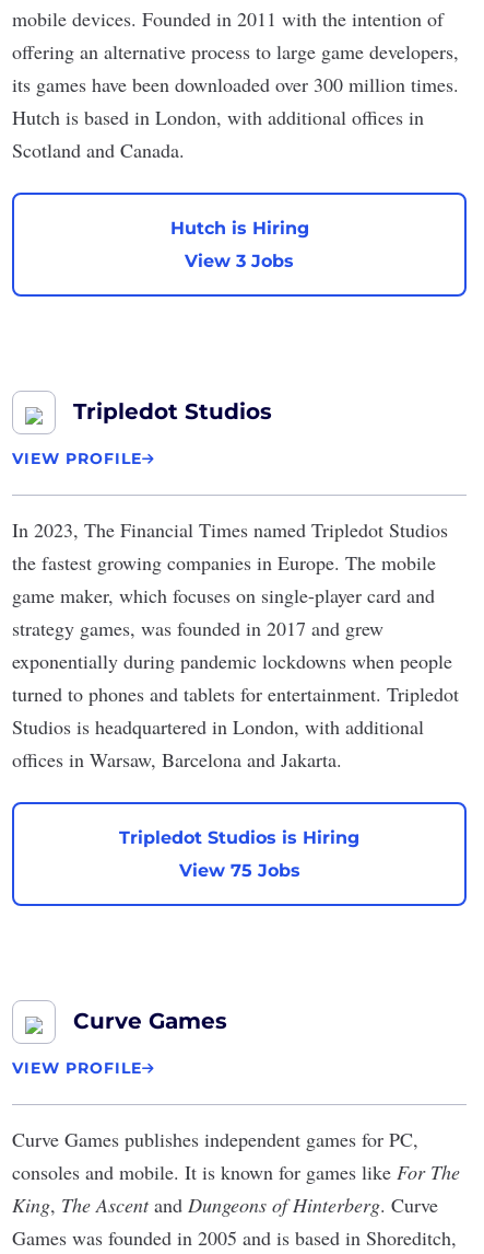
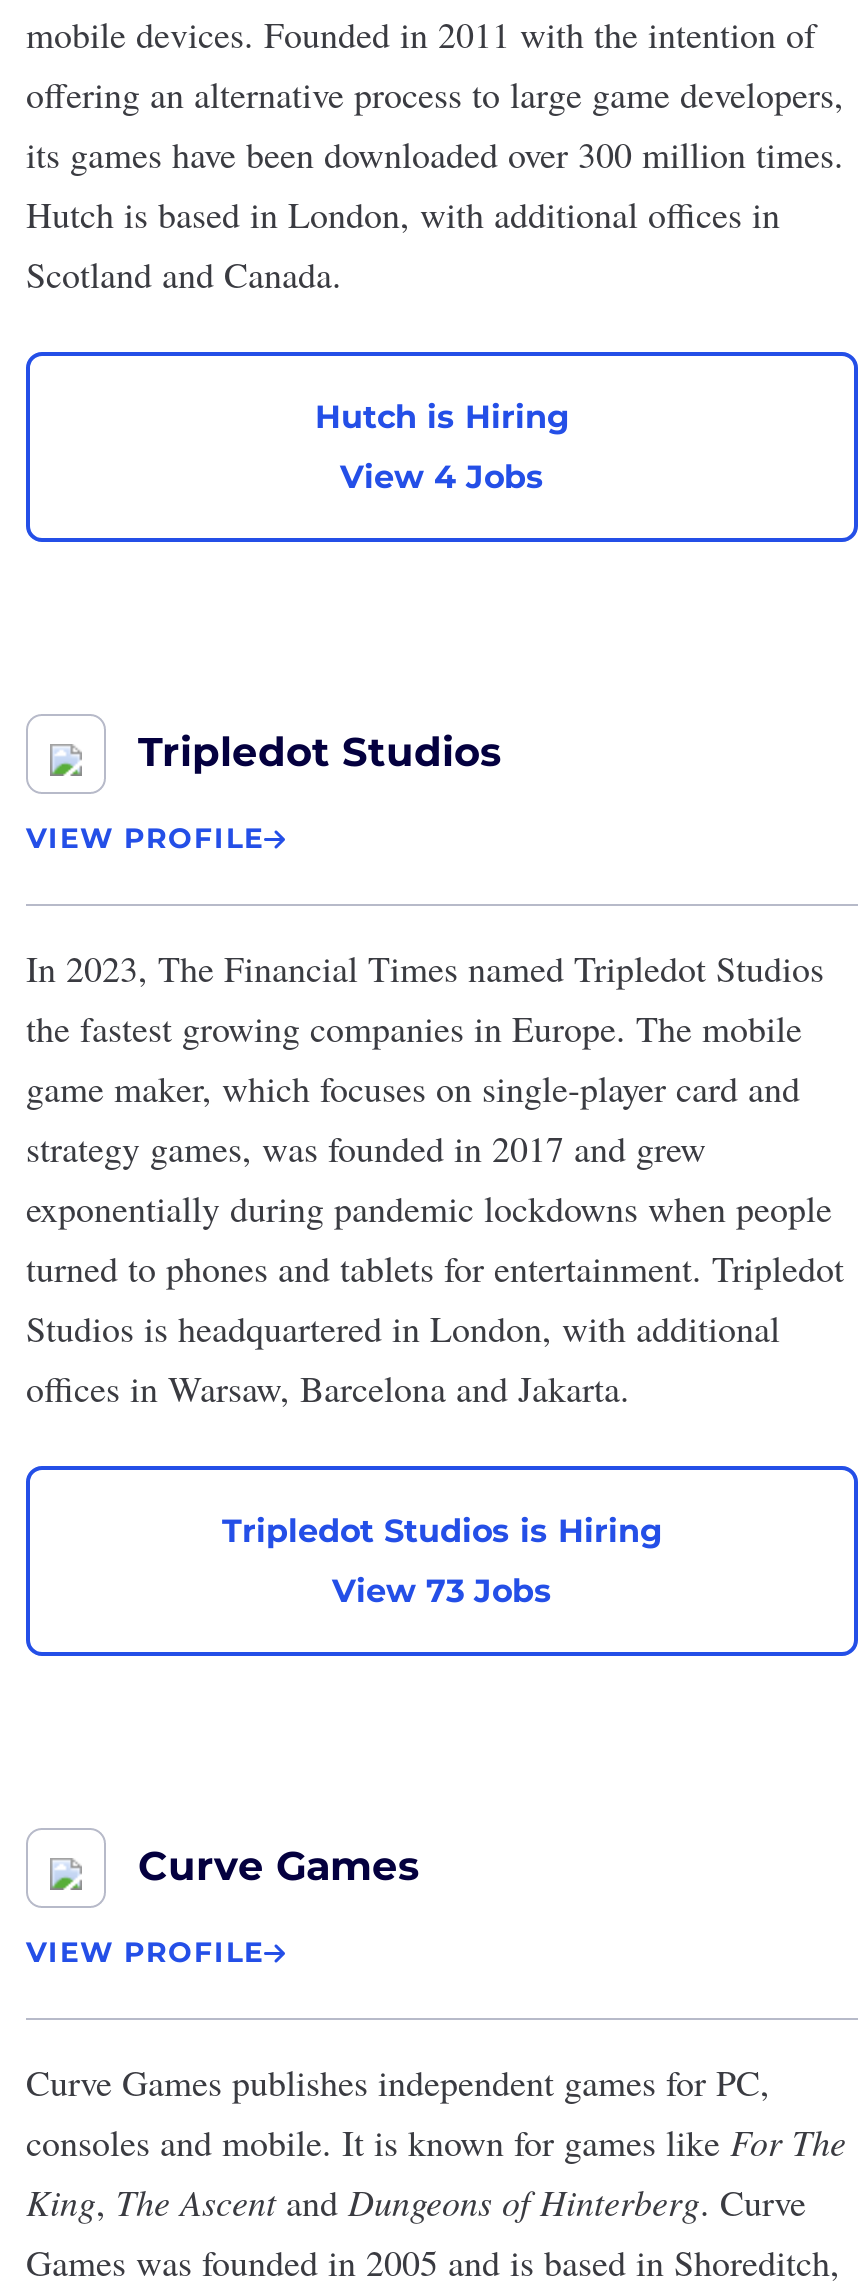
- View 3 Jobs
+ View 4 Jobs

- View 75 Jobs
+ View 73 Jobs
